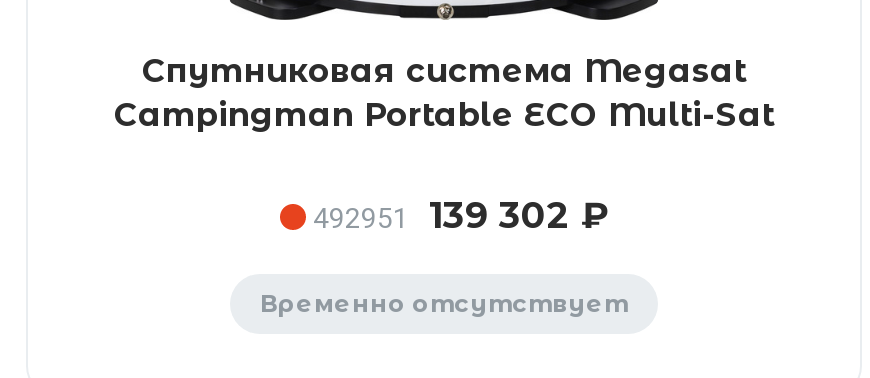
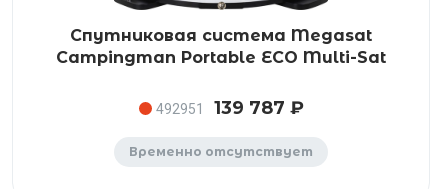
- 492951 139 302 ₽
+ 492951 139 787 ₽
